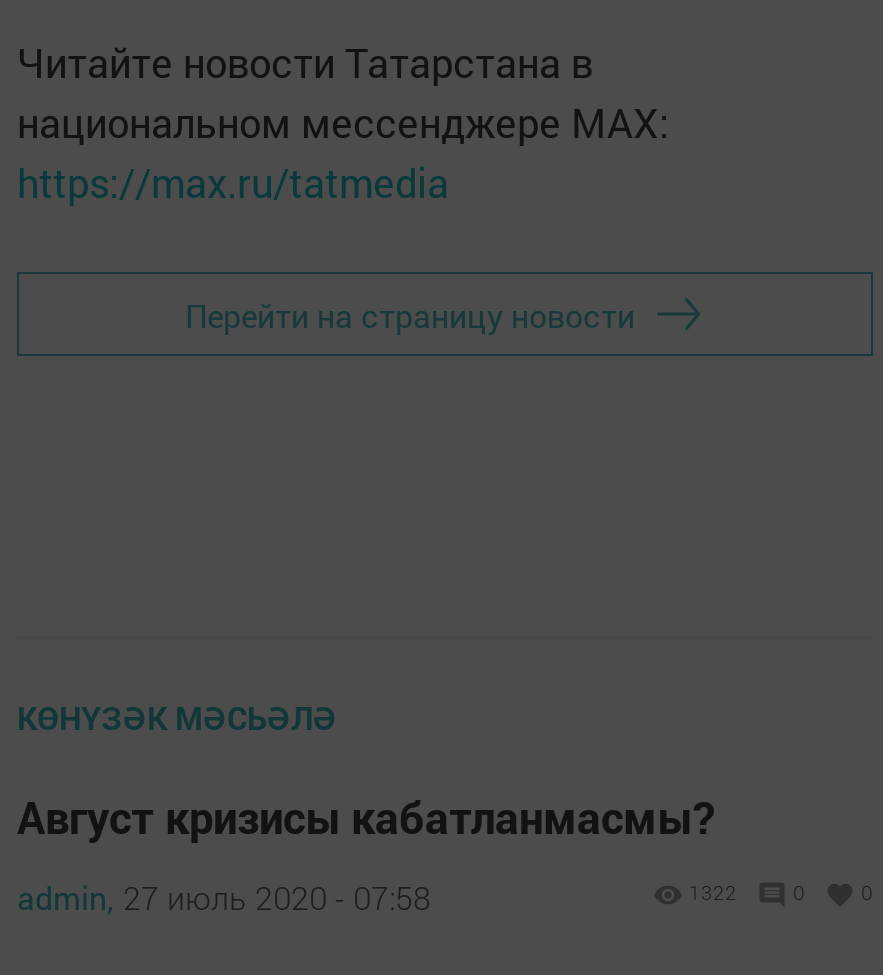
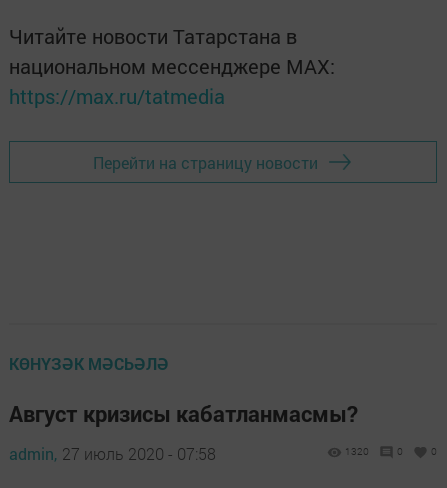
- 1322
+ 1320
